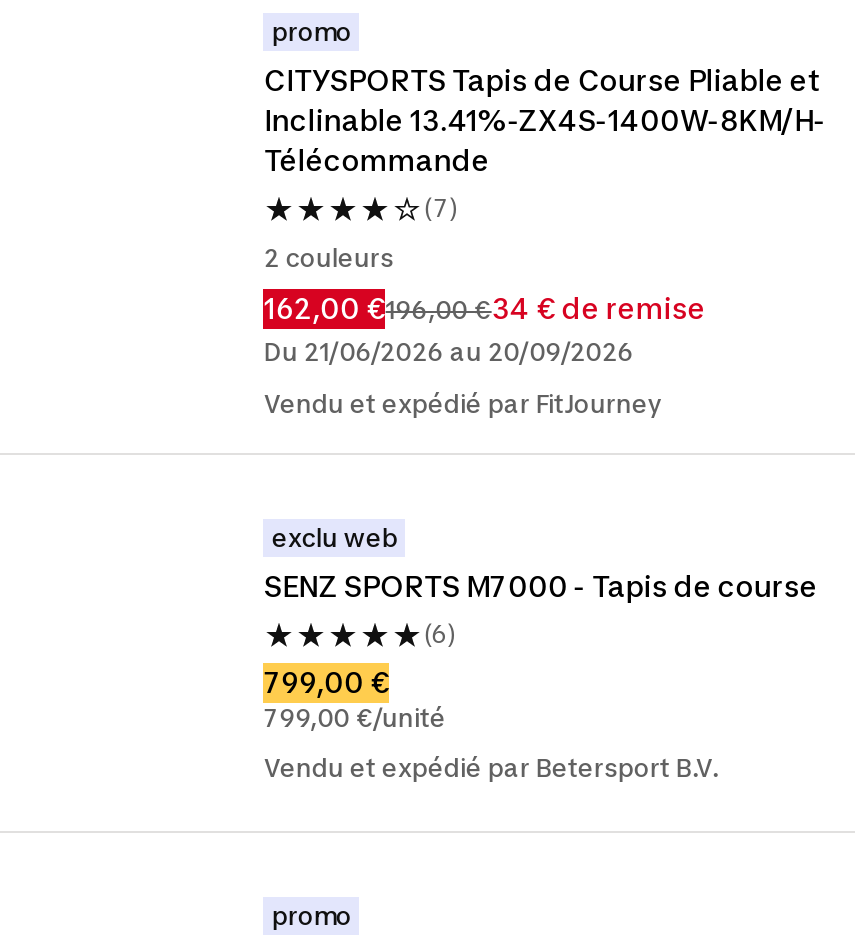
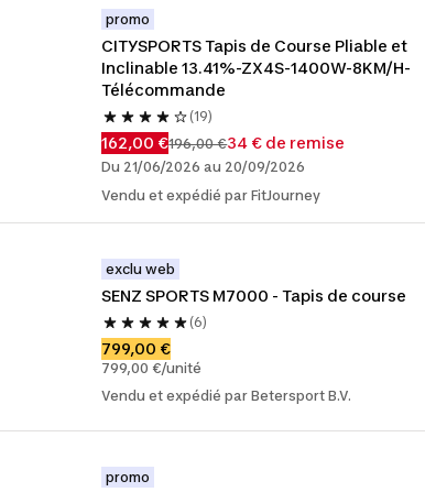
- (7)
- 2 couleurs
+ (19)
